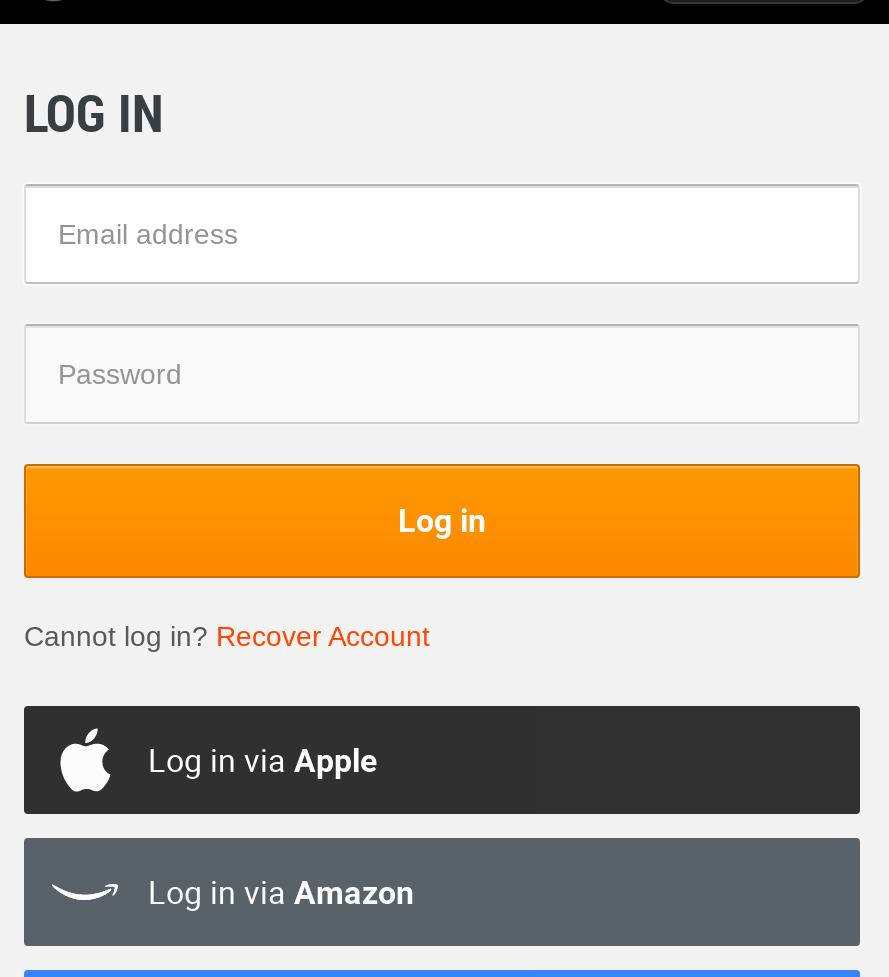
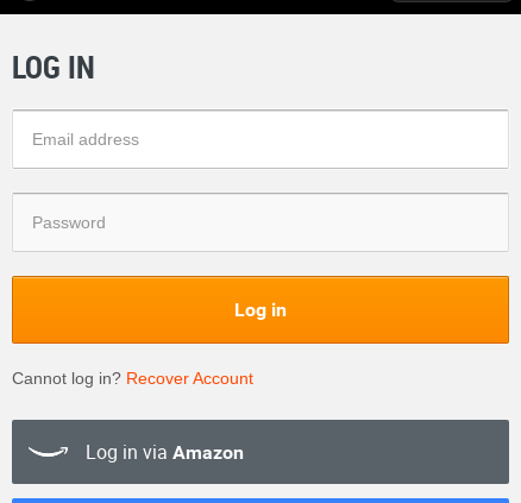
- Log in via Apple
